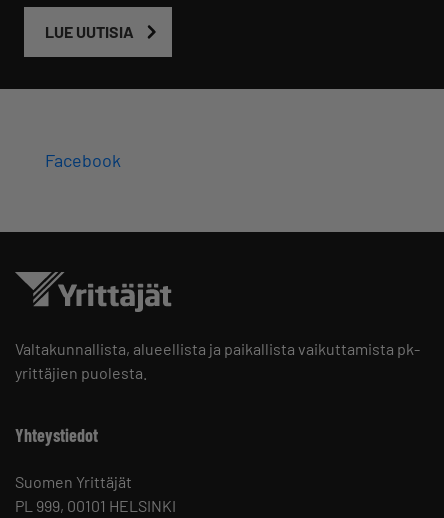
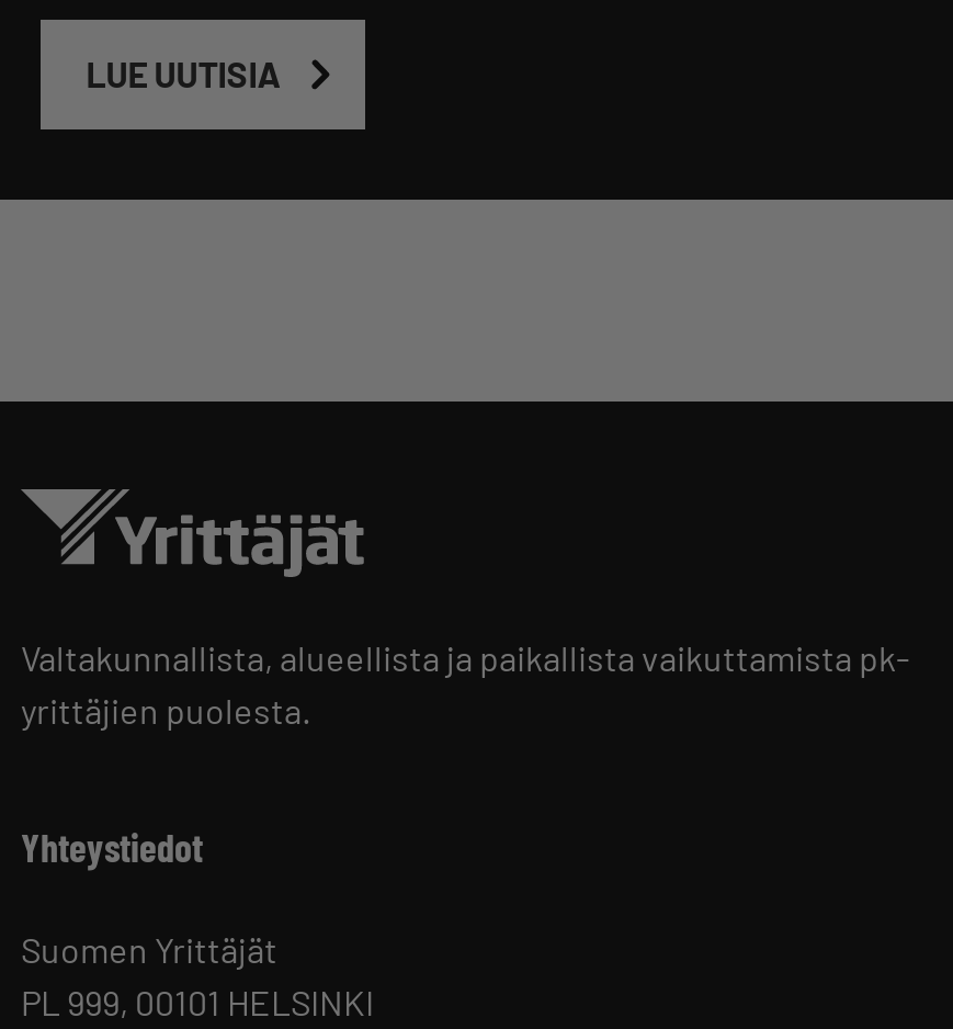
- Facebook
